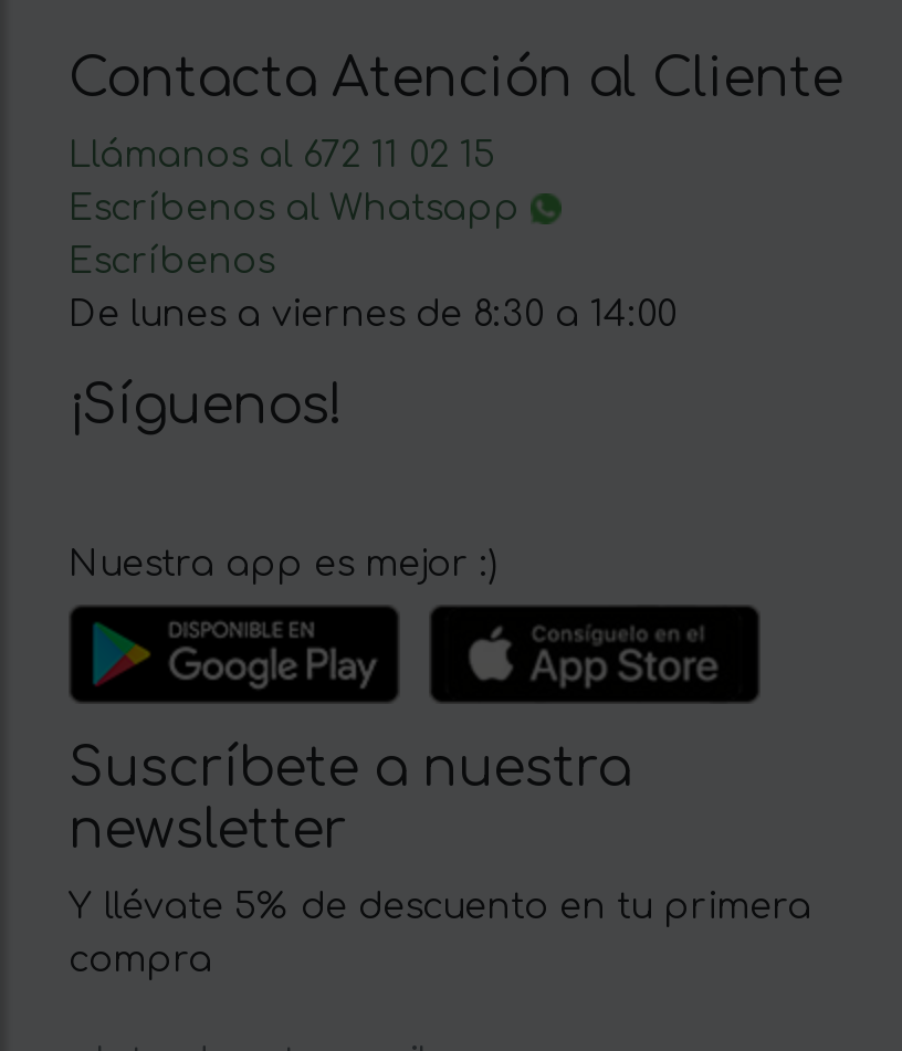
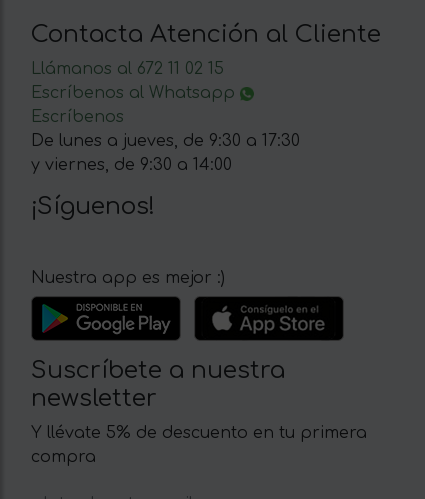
- De lunes a viernes de 8:30 a 14:00
+ De lunes a jueves, de 9:30 a 17:30
+ y viernes, de 9:30 a 14:00
